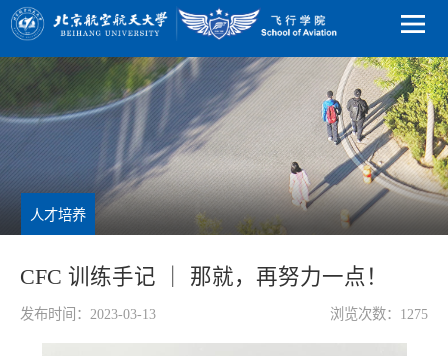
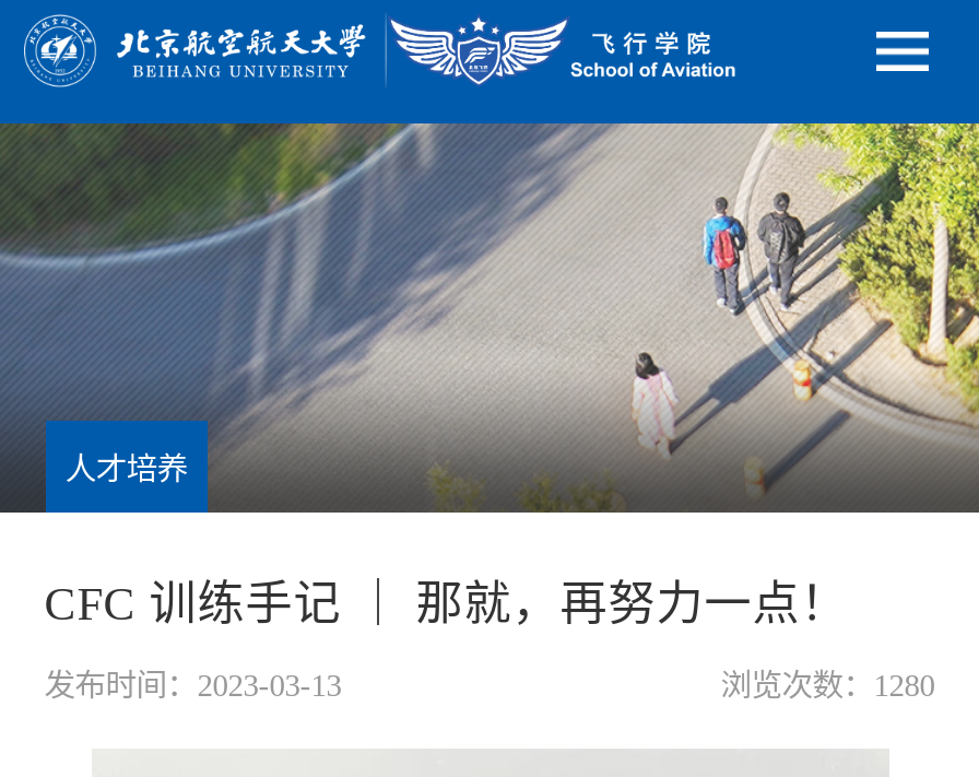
- 浏览次数：1275
+ 浏览次数：1280
